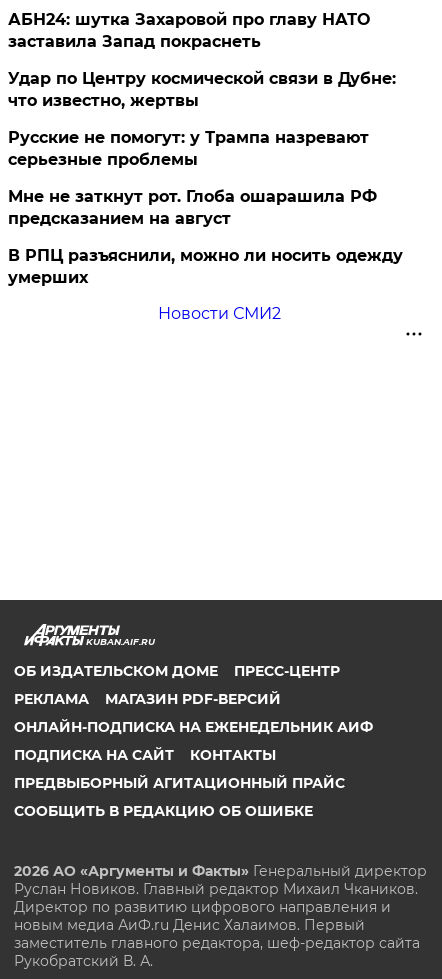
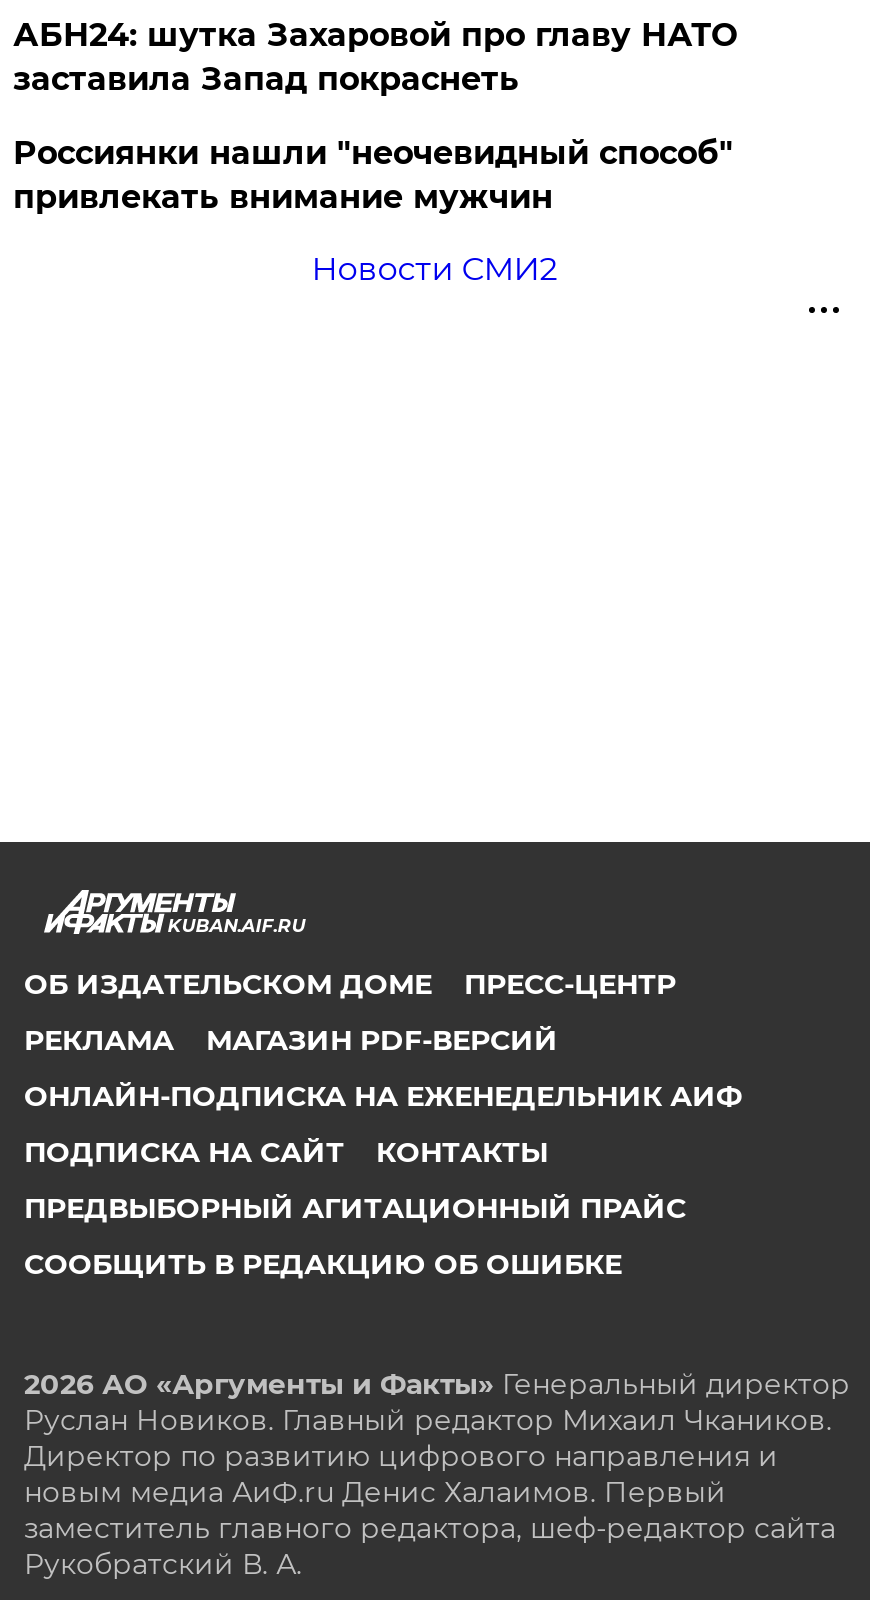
- Удар по Центру космической связи в Дубне:
- что известно, жертвы
- Русские не помогут: у Трампа назревают
- серьезные проблемы
- Мне не заткнут рот. Глоба ошарашила РФ
- предсказанием на август
- В РПЦ разъяснили, можно ли носить одежду
- умерших
+ Россиянки нашли "неочевидный способ"
+ привлекать внимание мужчин
